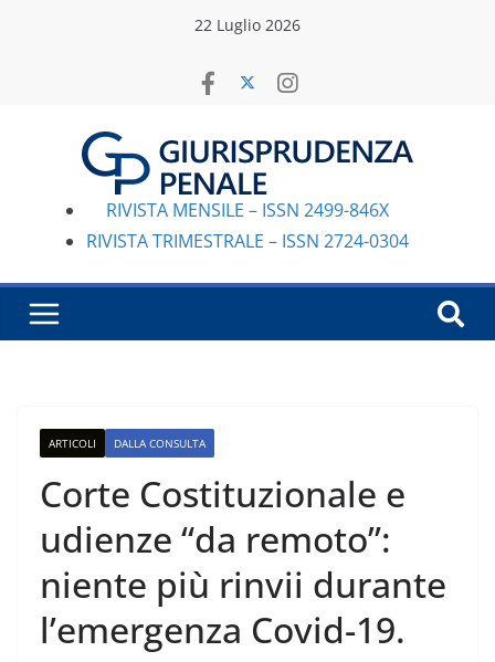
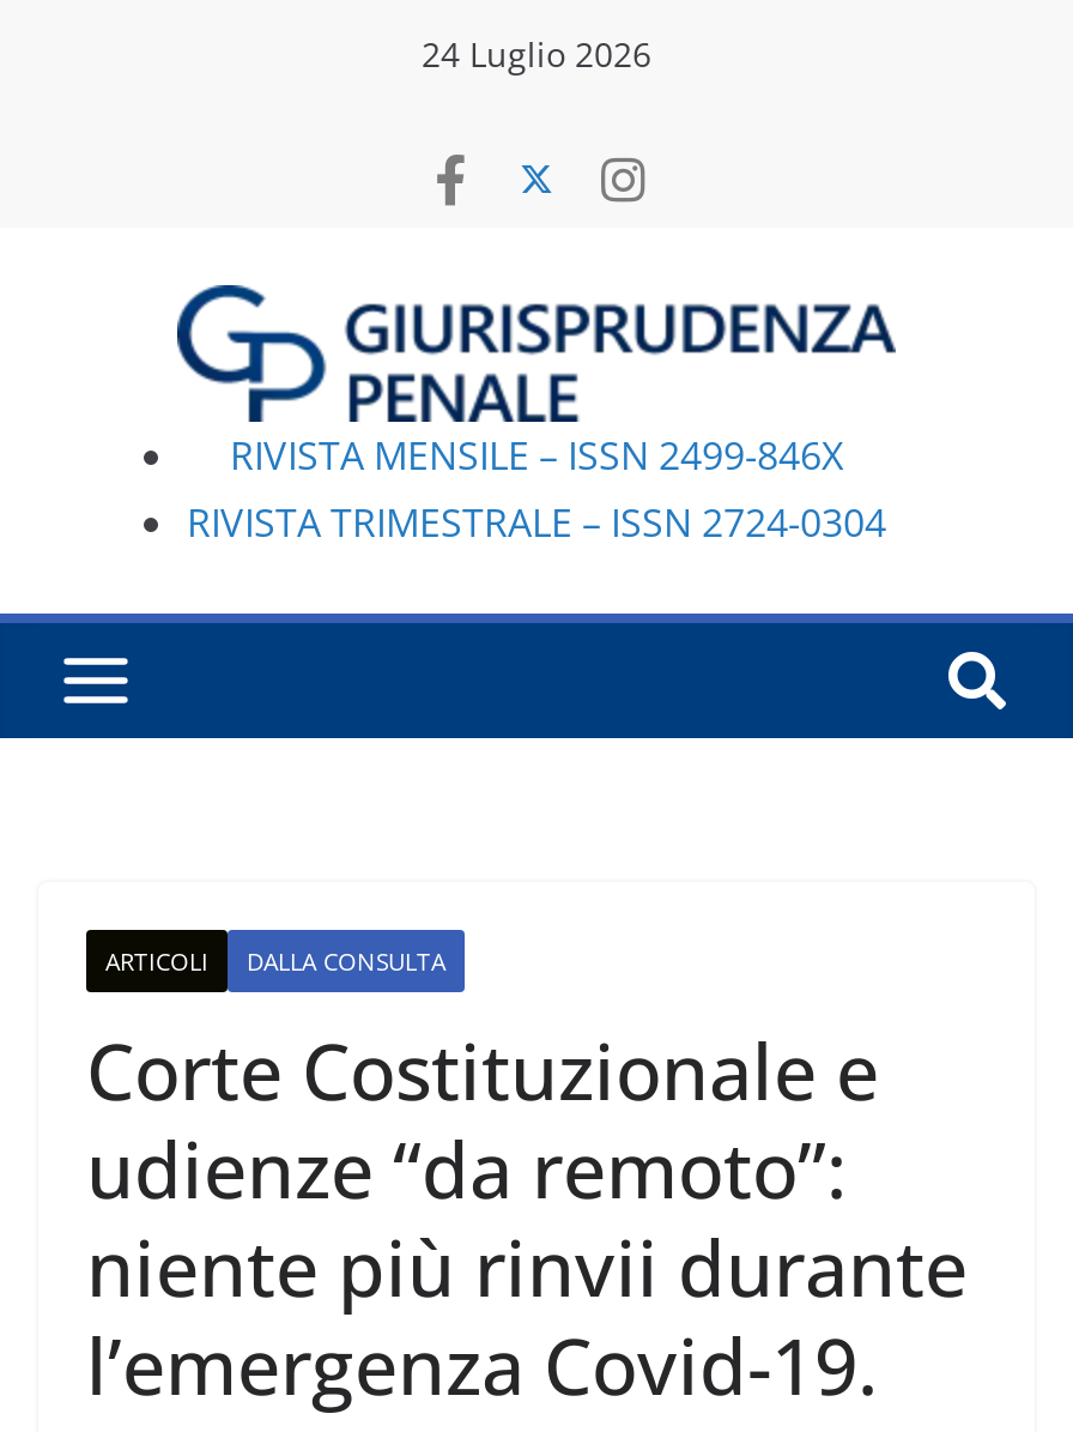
- 22 Luglio 2026
+ 24 Luglio 2026
